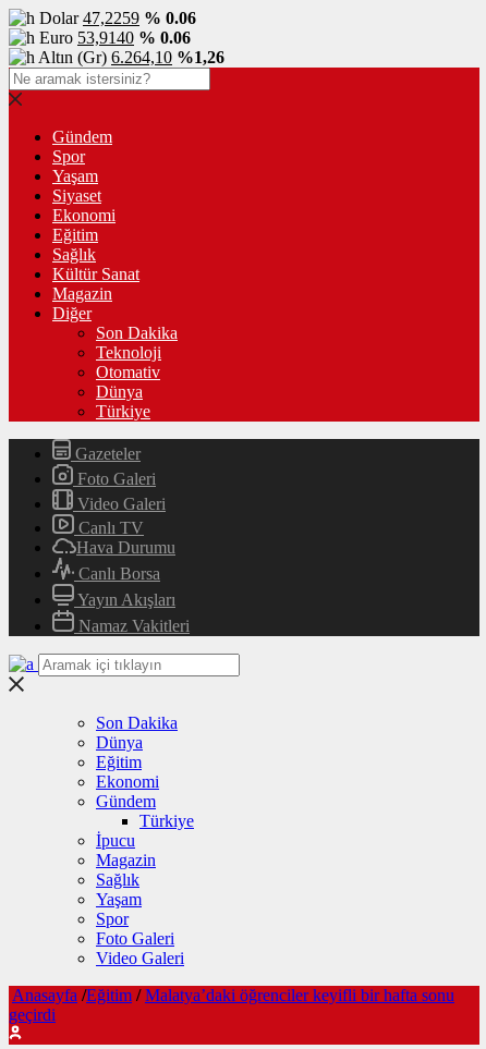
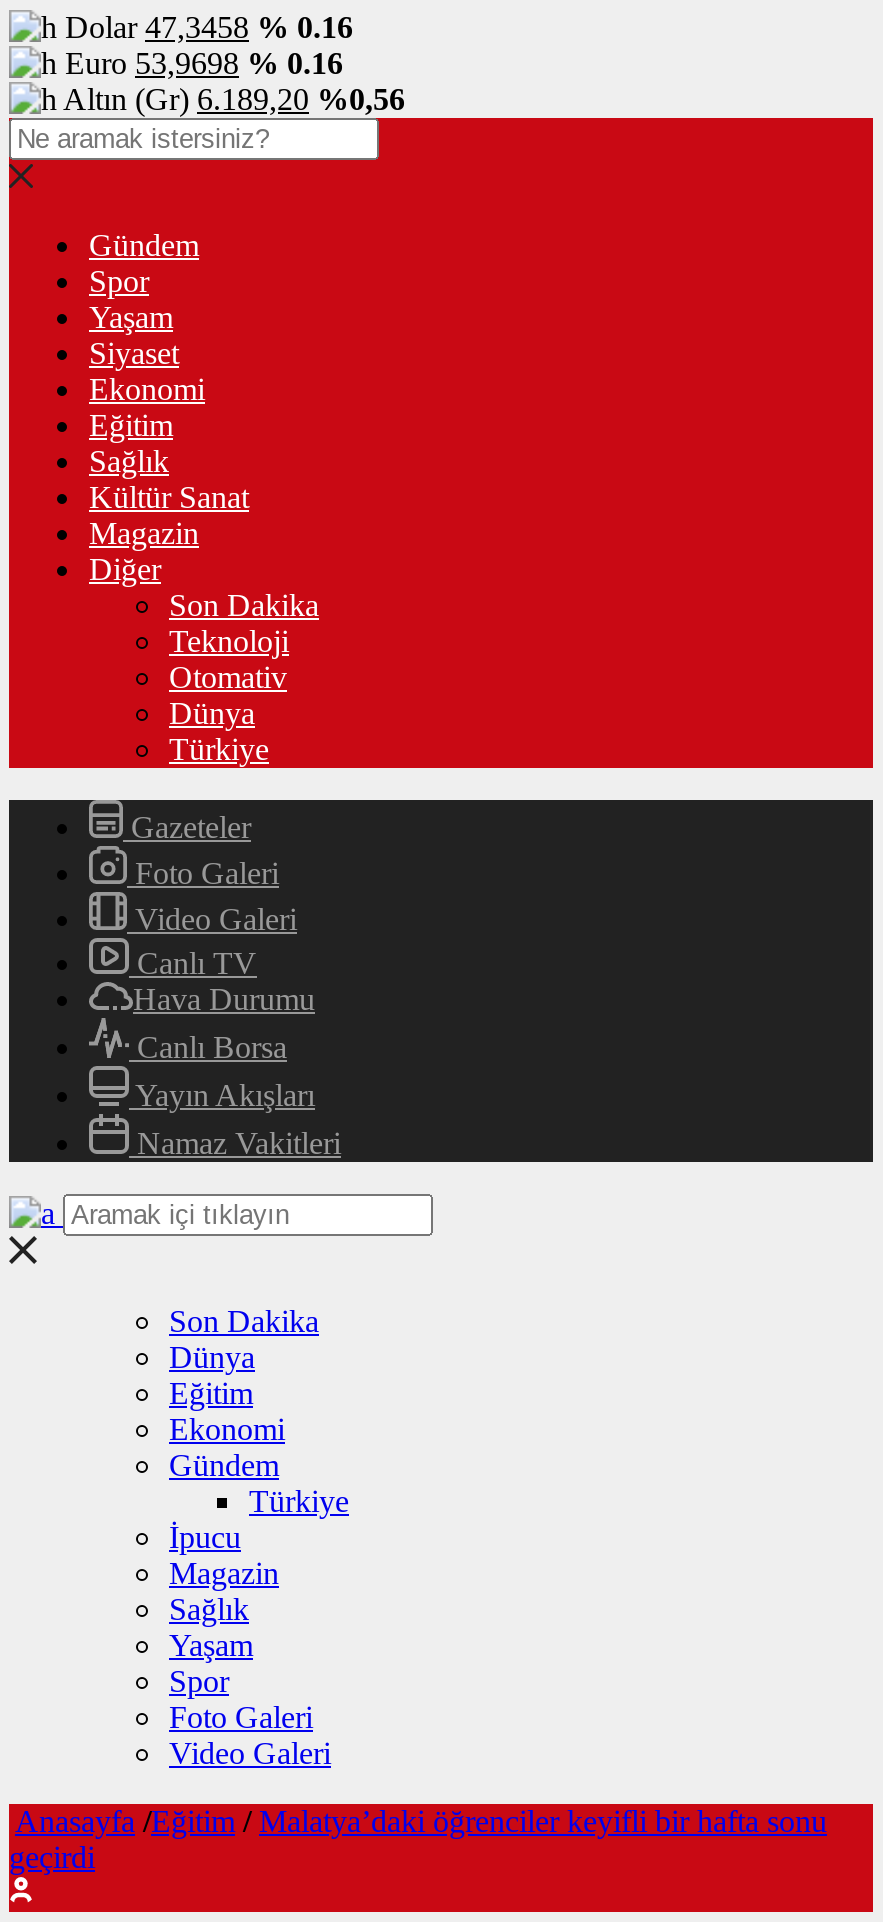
- Dolar 47,2259 % 0.06
+ Dolar 47,3458 % 0.16

- Euro 53,9140 % 0.06
+ Euro 53,9698 % 0.16

- Altın (Gr) 6.264,10 %1,26
+ Altın (Gr) 6.189,20 %0,56
